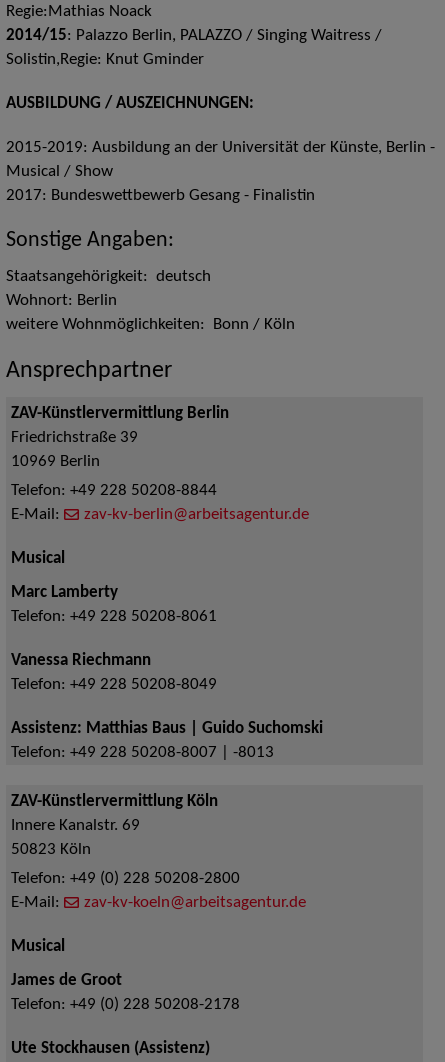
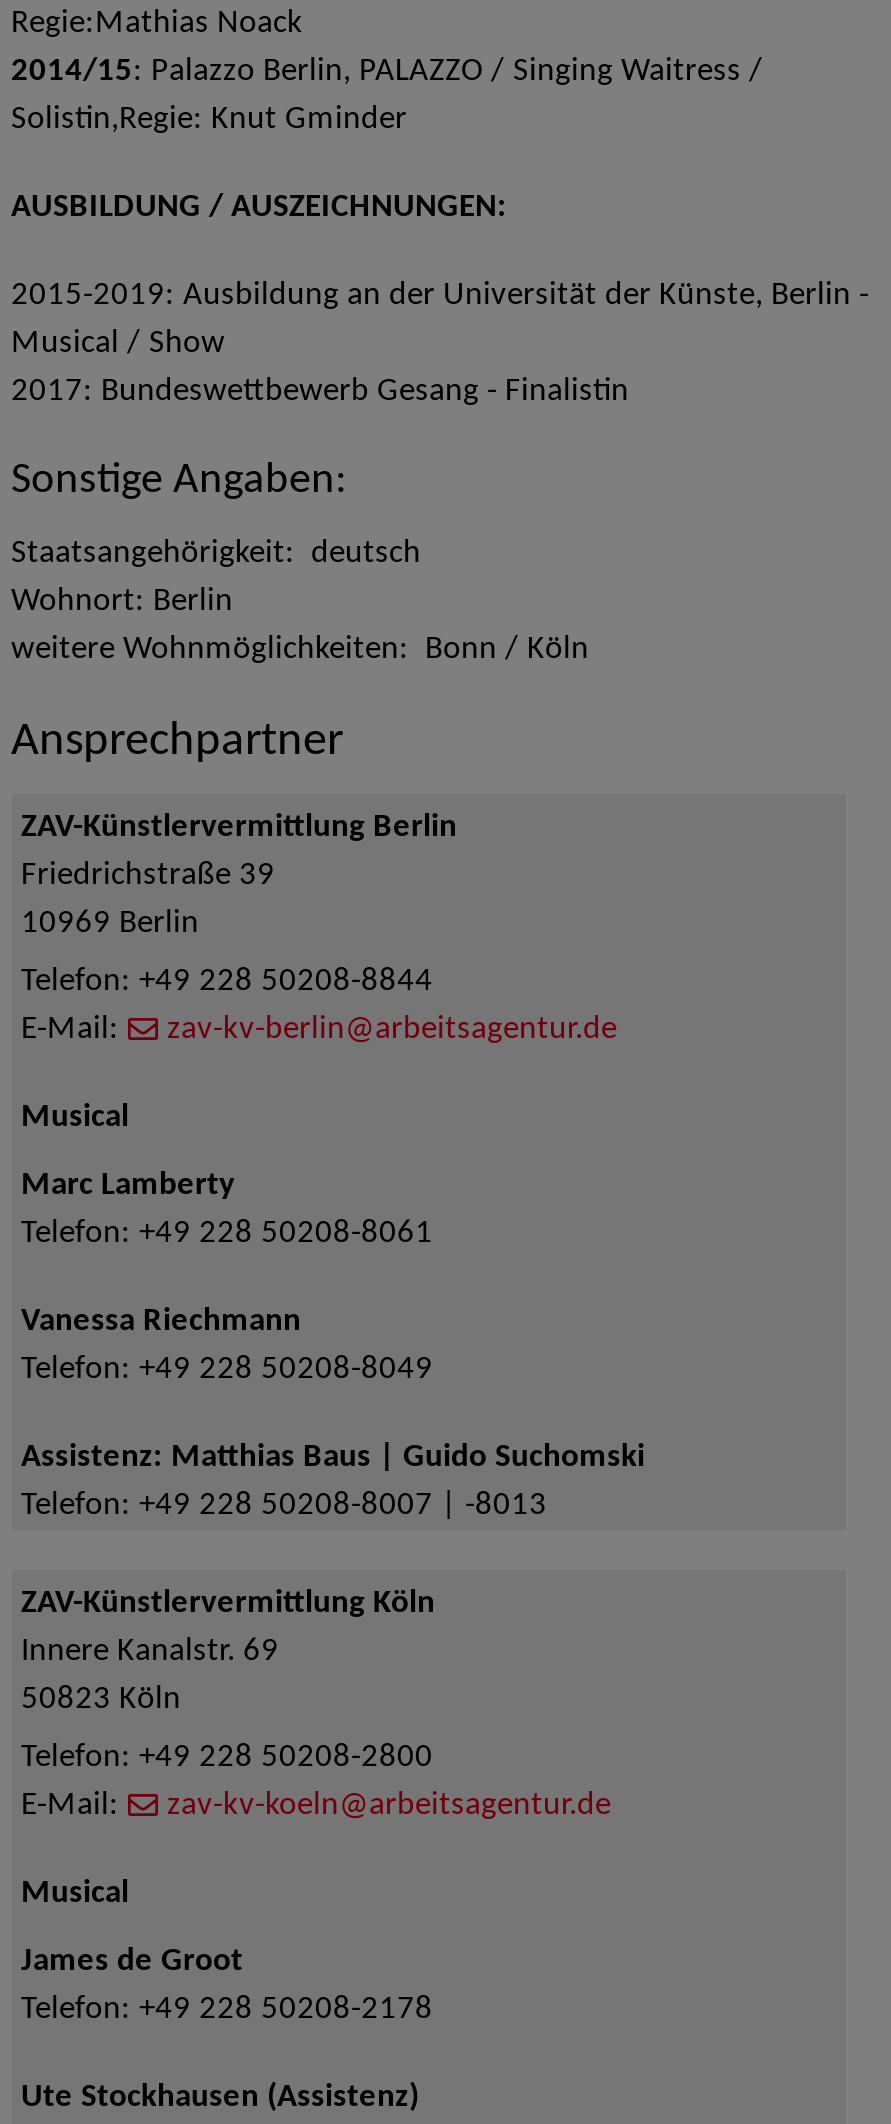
- Telefon: +49 (0) 228 50208-2800
+ Telefon: +49 228 50208-2800

- Telefon: +49 (0) 228 50208-2178
+ Telefon: +49 228 50208-2178
